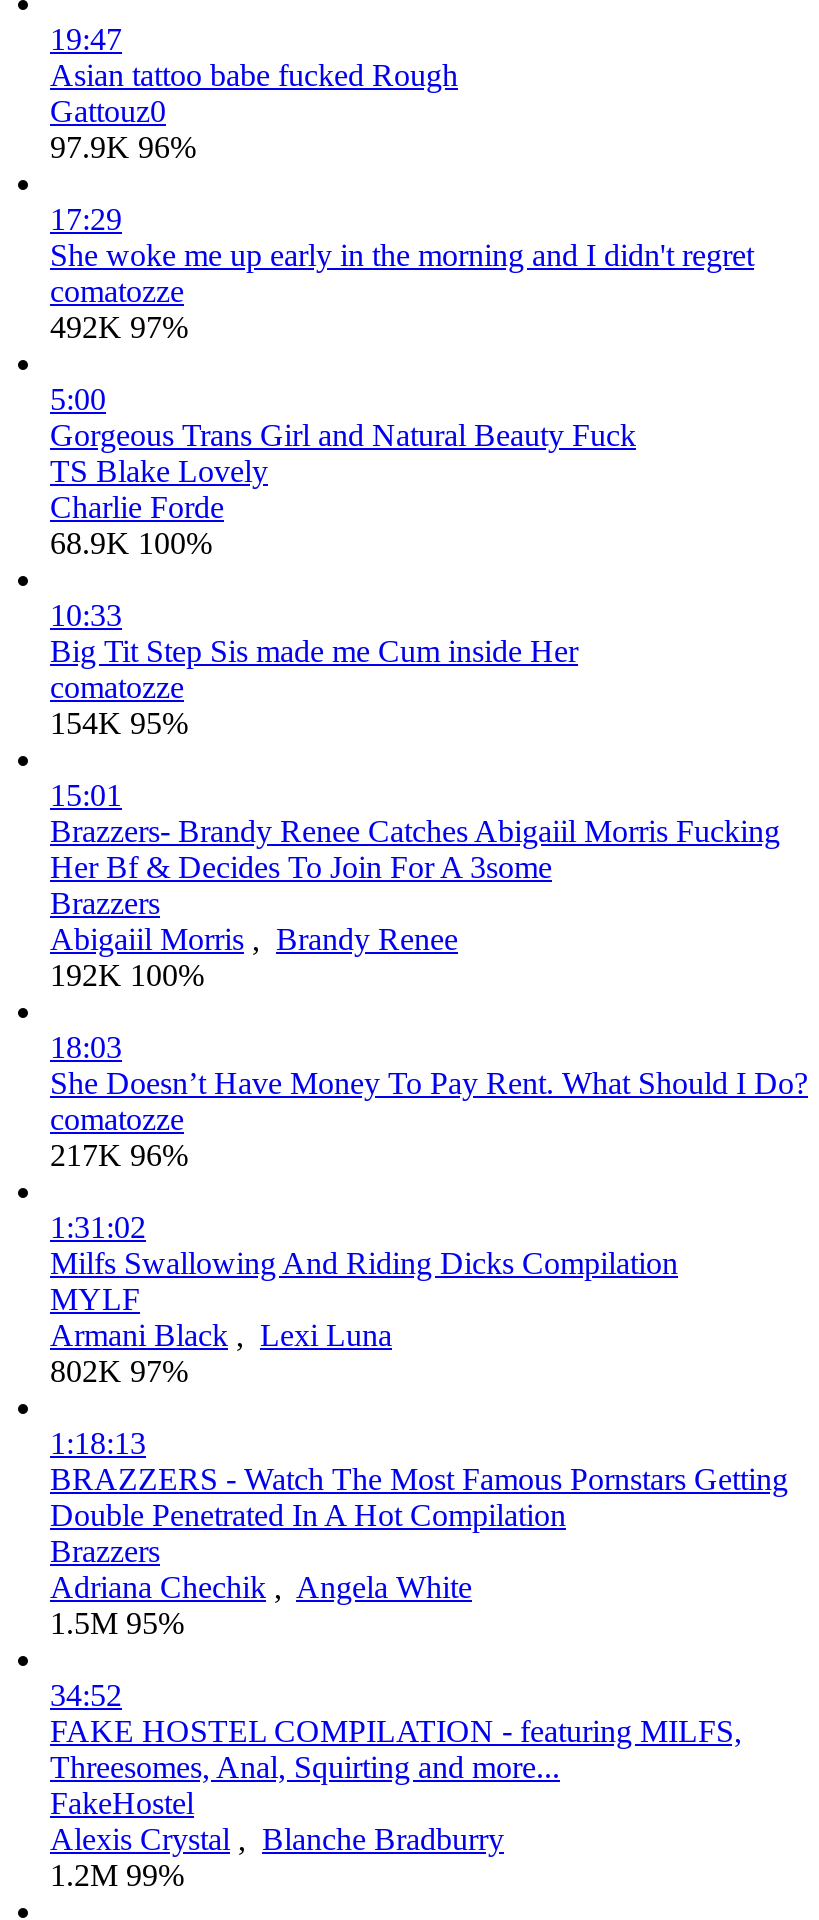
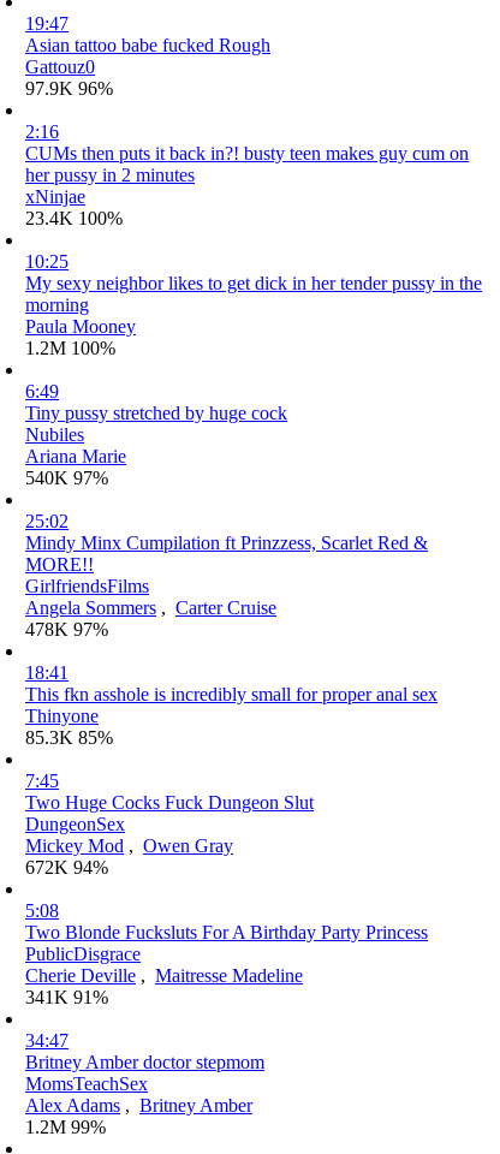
- 17:29
- She woke me up early in the morning and I didn't regret
- comatozze
- 492K 97%
+ 2:16
+ CUMs then puts it back in?! busty teen makes guy cum on
+ her pussy in 2 minutes
+ xNinjae
+ 23.4K 100%

- 5:00
- Gorgeous Trans Girl and Natural Beauty Fuck
- TS Blake Lovely
- Charlie Forde
- 68.9K 100%
+ 10:25
+ My sexy neighbor likes to get dick in her tender pussy in the
+ morning
+ Paula Mooney
+ 1.2M 100%

- 10:33
- Big Tit Step Sis made me Cum inside Her
- comatozze
- 154K 95%
+ 6:49
+ Tiny pussy stretched by huge cock
+ Nubiles
+ Ariana Marie
+ 540K 97%

- 15:01
- Brazzers- Brandy Renee Catches Abigaiil Morris Fucking
- Her Bf & Decides To Join For A 3some
- Brazzers
- Abigaiil Morris , Brandy Renee
- 192K 100%
+ 25:02
+ Mindy Minx Cumpilation ft Prinzzess, Scarlet Red &
+ MORE!!
+ GirlfriendsFilms
+ Angela Sommers , Carter Cruise
+ 478K 97%

- 18:03
- She Doesn’t Have Money To Pay Rent. What Should I Do?
- comatozze
- 217K 96%
+ 18:41
+ This fkn asshole is incredibly small for proper anal sex
+ Thinyone
+ 85.3K 85%

- 1:31:02
- Milfs Swallowing And Riding Dicks Compilation
- MYLF
- Armani Black , Lexi Luna
- 802K 97%
+ 7:45
+ Two Huge Cocks Fuck Dungeon Slut
+ DungeonSex
+ Mickey Mod , Owen Gray
+ 672K 94%

- 1:18:13
- BRAZZERS - Watch The Most Famous Pornstars Getting
- Double Penetrated In A Hot Compilation
- Brazzers
- Adriana Chechik , Angela White
- 1.5M 95%
+ 5:08
+ Two Blonde Fucksluts For A Birthday Party Princess
+ PublicDisgrace
+ Cherie Deville , Maitresse Madeline
+ 341K 91%

- 34:52
- FAKE HOSTEL COMPILATION - featuring MILFS,
- Threesomes, Anal, Squirting and more...
- FakeHostel
- Alexis Crystal , Blanche Bradburry
+ 34:47
+ Britney Amber doctor stepmom
+ MomsTeachSex
+ Alex Adams , Britney Amber
